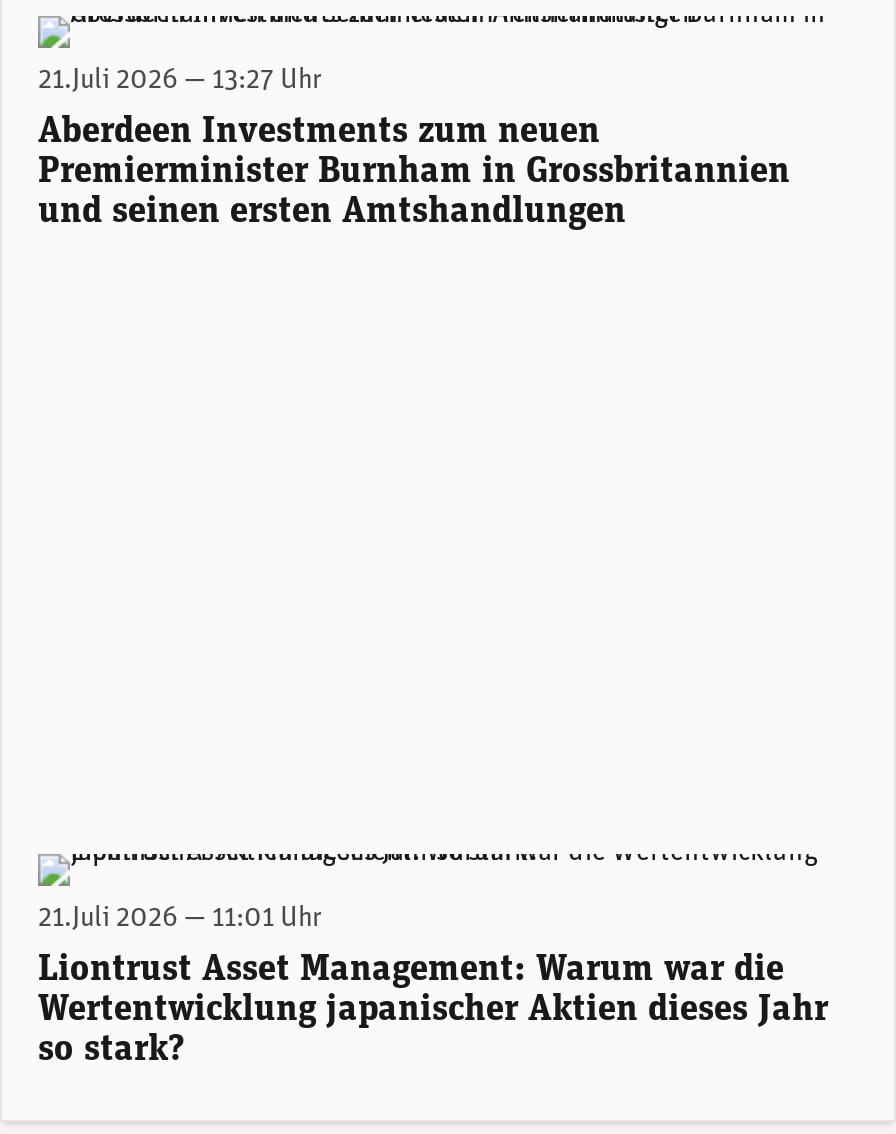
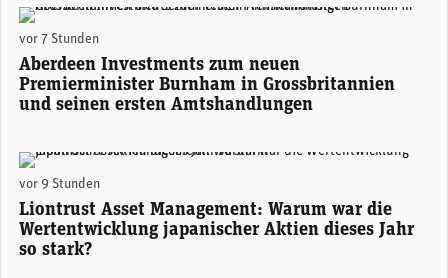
- 21.Juli 2026 — 13:27 Uhr
+ vor 7 Stunden

- 21.Juli 2026 — 11:01 Uhr
+ vor 9 Stunden
